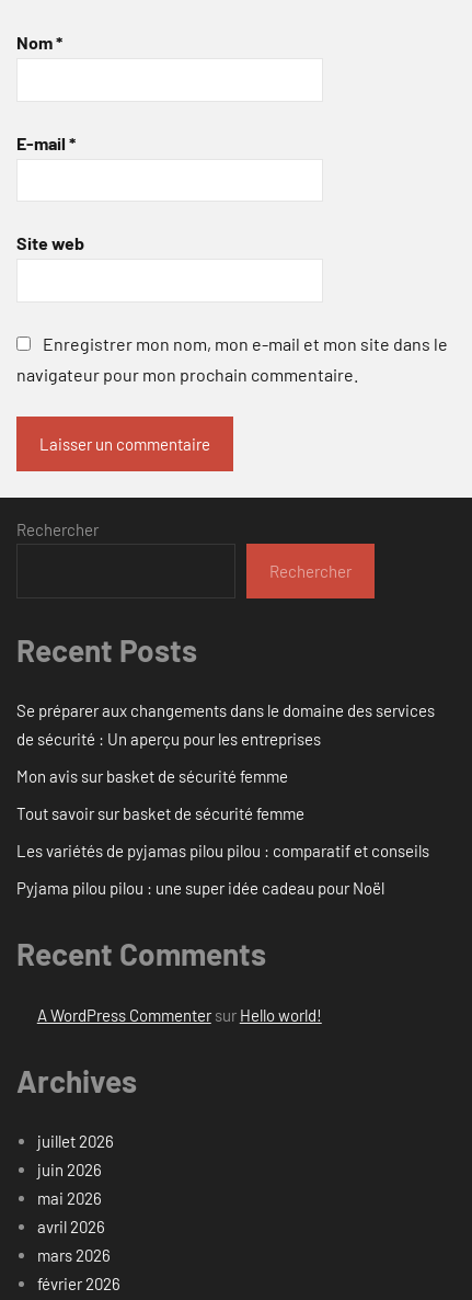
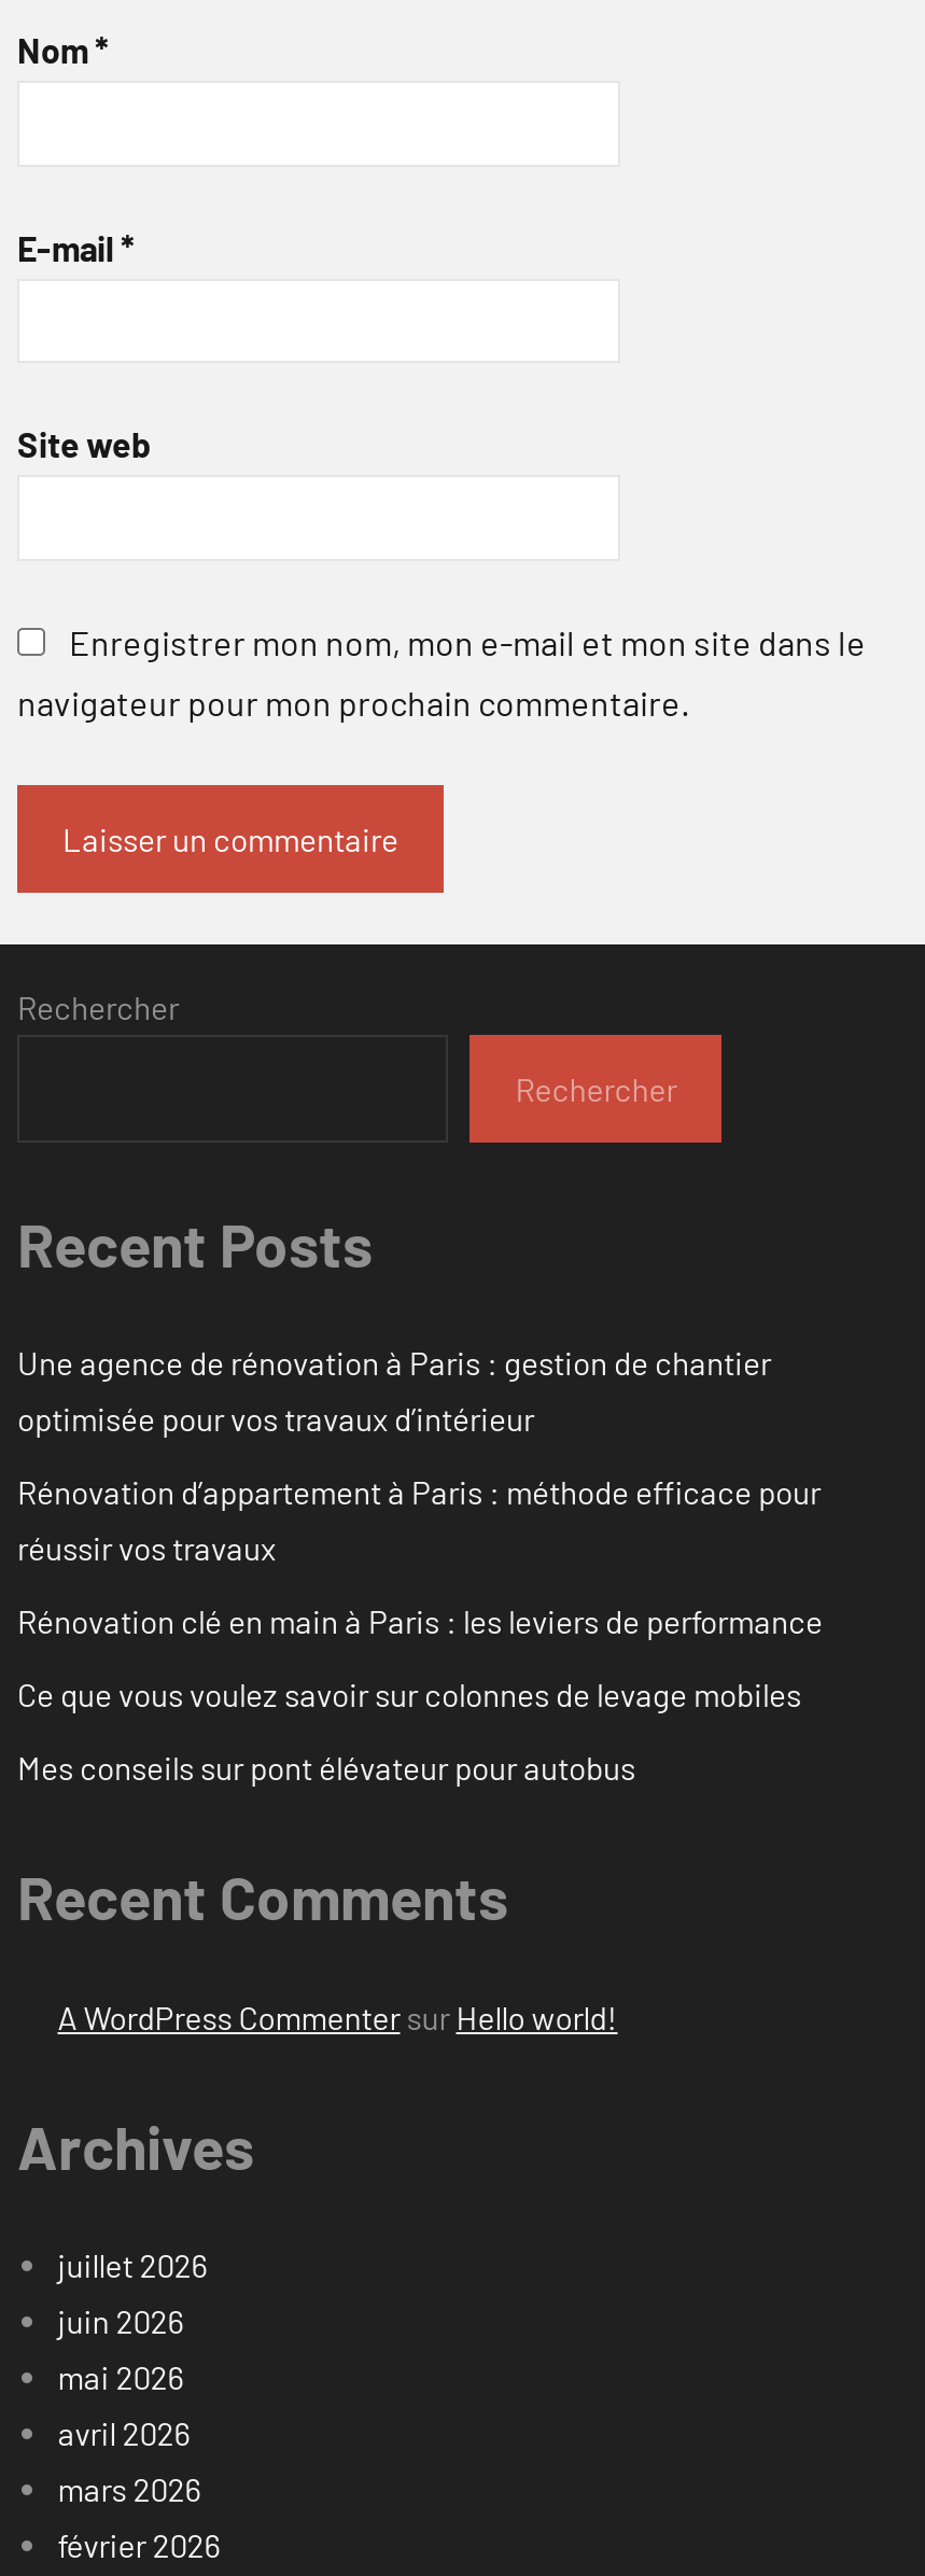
- Se préparer aux changements dans le domaine des services
- de sécurité : Un aperçu pour les entreprises
+ Une agence de rénovation à Paris : gestion de chantier
+ optimisée pour vos travaux d’intérieur

- Mon avis sur basket de sécurité femme
+ Rénovation d’appartement à Paris : méthode efficace pour
+ réussir vos travaux

- Tout savoir sur basket de sécurité femme
+ Rénovation clé en main à Paris : les leviers de performance

- Les variétés de pyjamas pilou pilou : comparatif et conseils
+ Ce que vous voulez savoir sur colonnes de levage mobiles

- Pyjama pilou pilou : une super idée cadeau pour Noël
+ Mes conseils sur pont élévateur pour autobus
